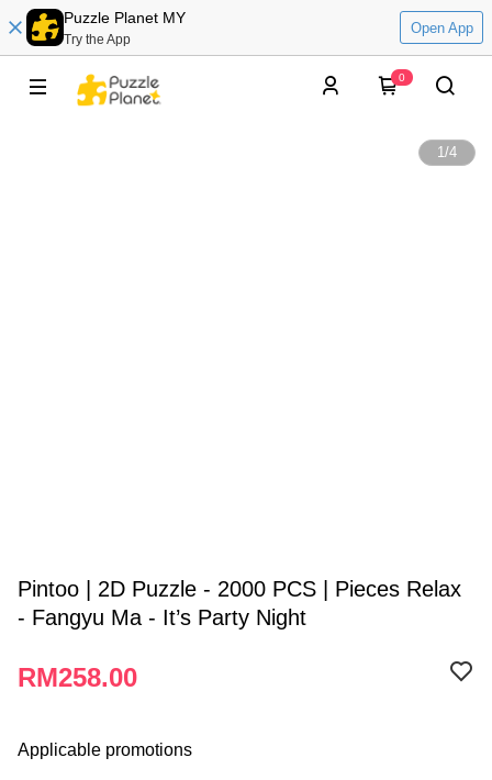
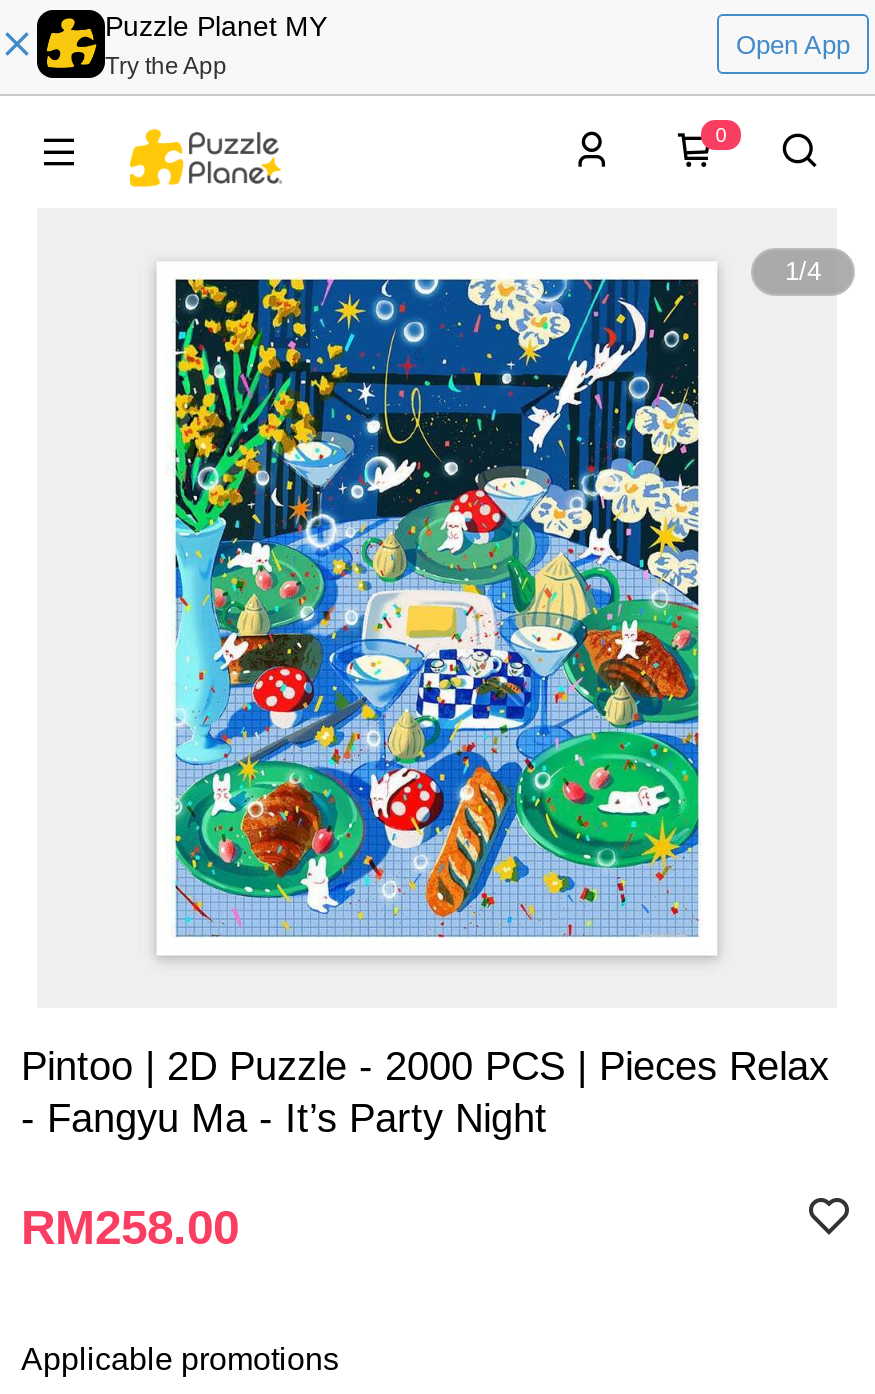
+ [image]
